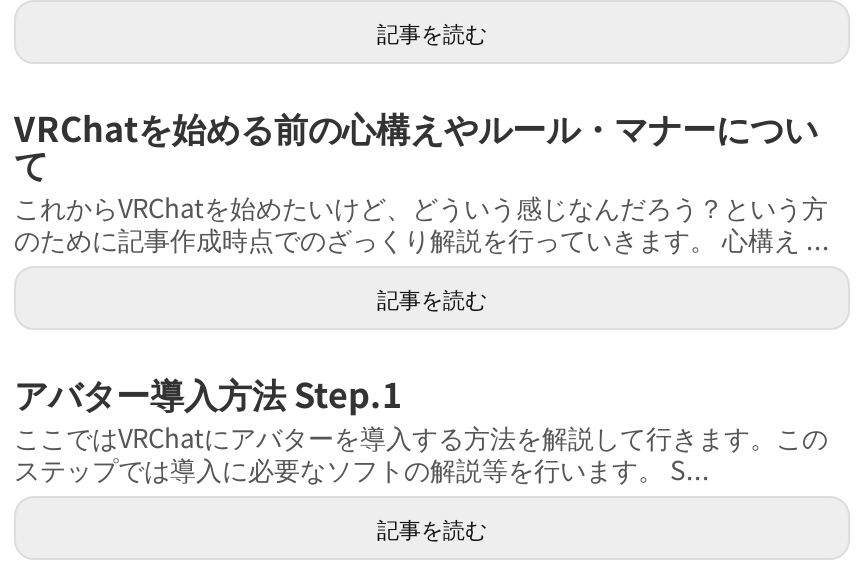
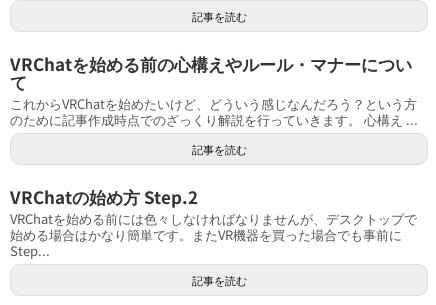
- アバター導入方法 Step.1
- ここではVRChatにアバターを導入する方法を解説して行きます。この
- ステップでは導入に必要なソフトの解説等を行います。 S...
+ VRChatの始め方 Step.2
+ VRChatを始める前には色々しなければなりませんが、デスクトップで
+ 始める場合はかなり簡単です。またVR機器を買った場合でも事前に
+ Step...
